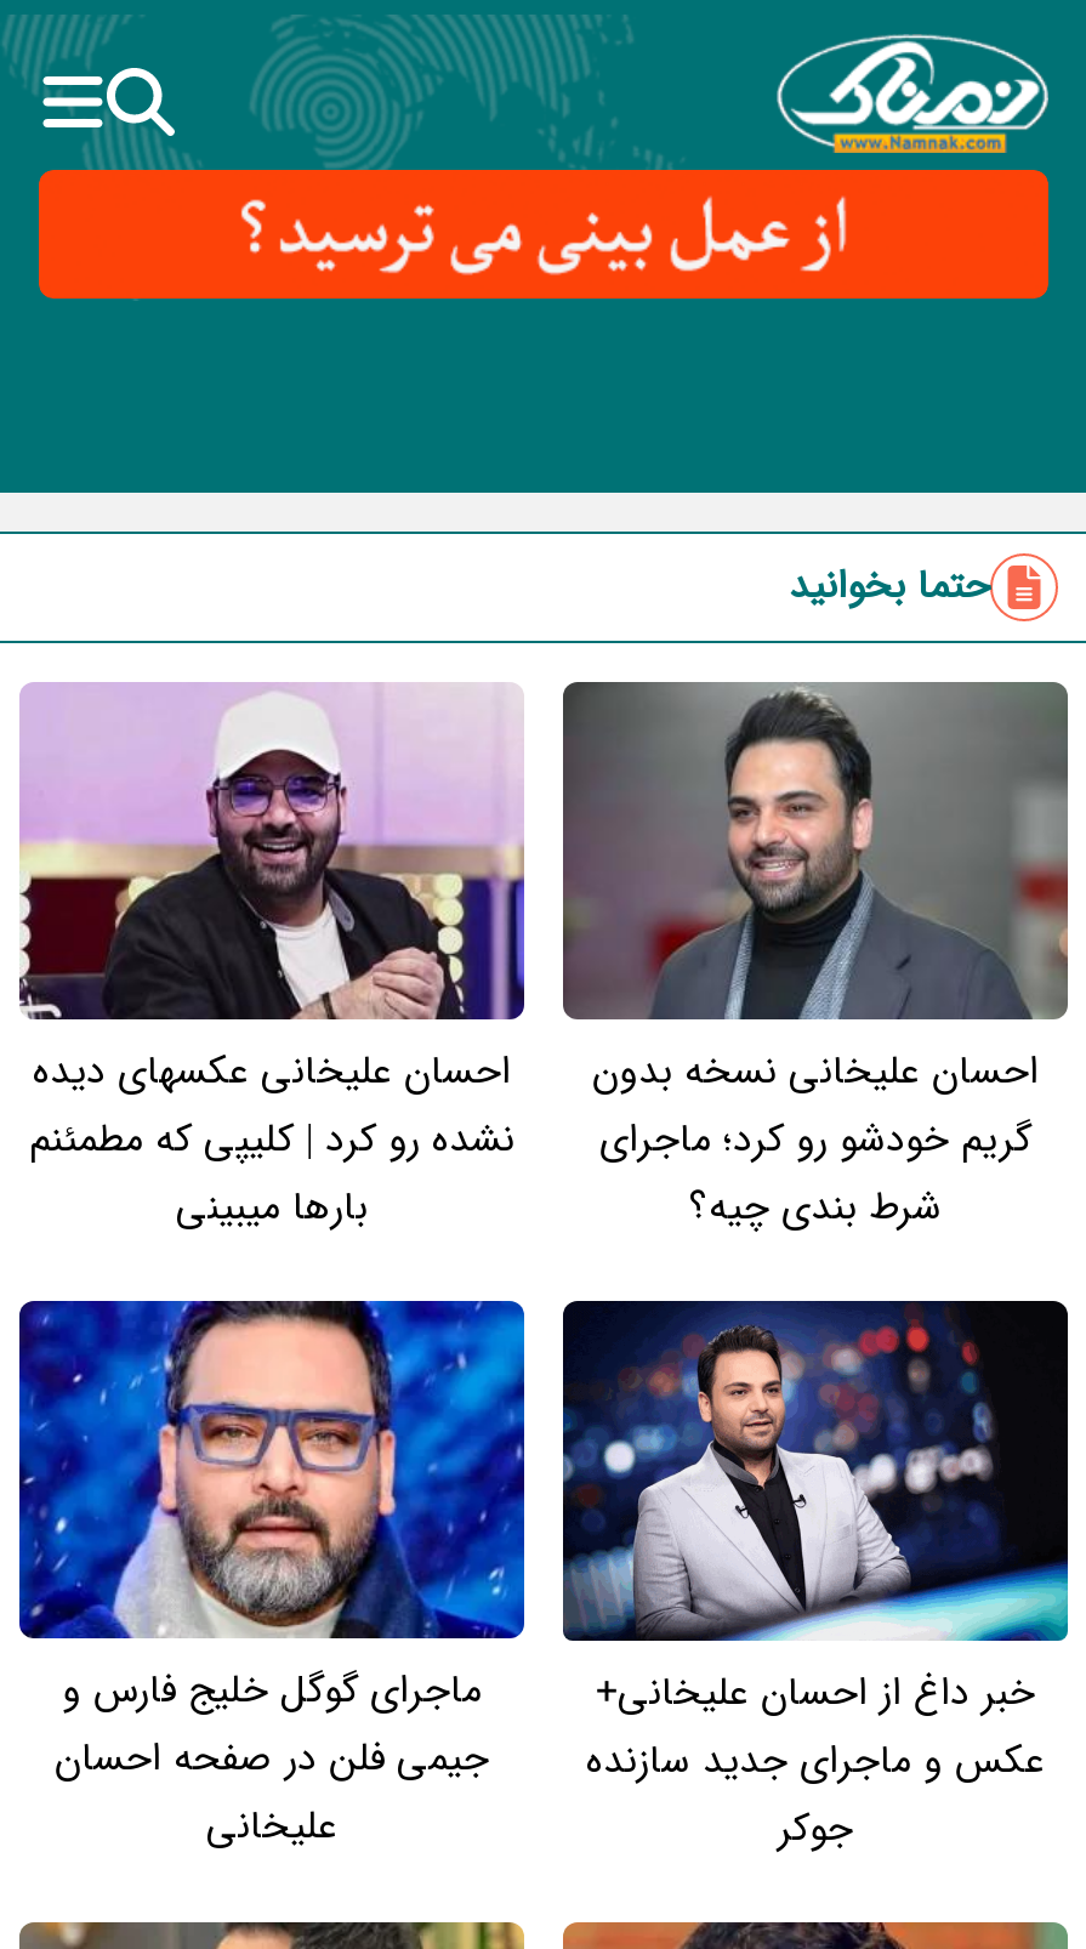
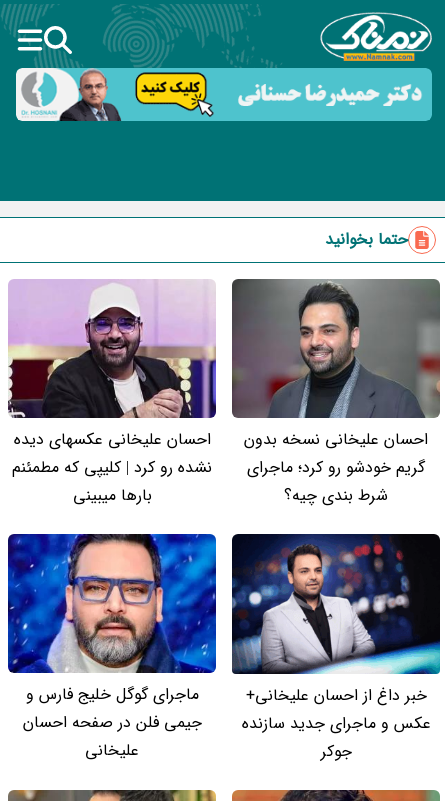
- [image]
+ [image]
